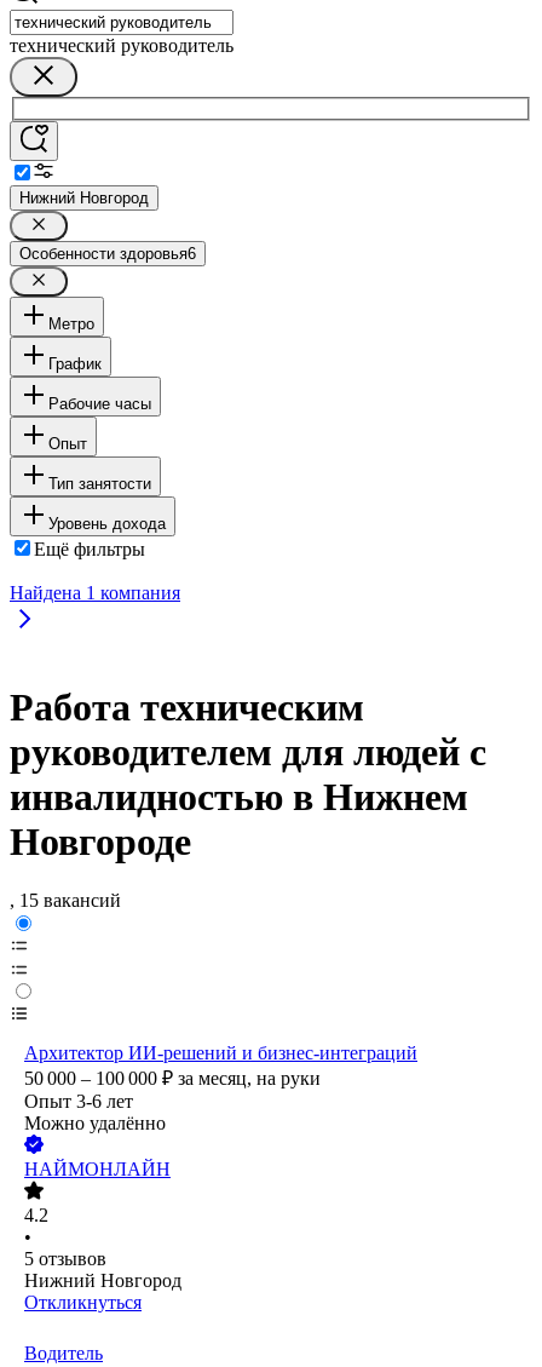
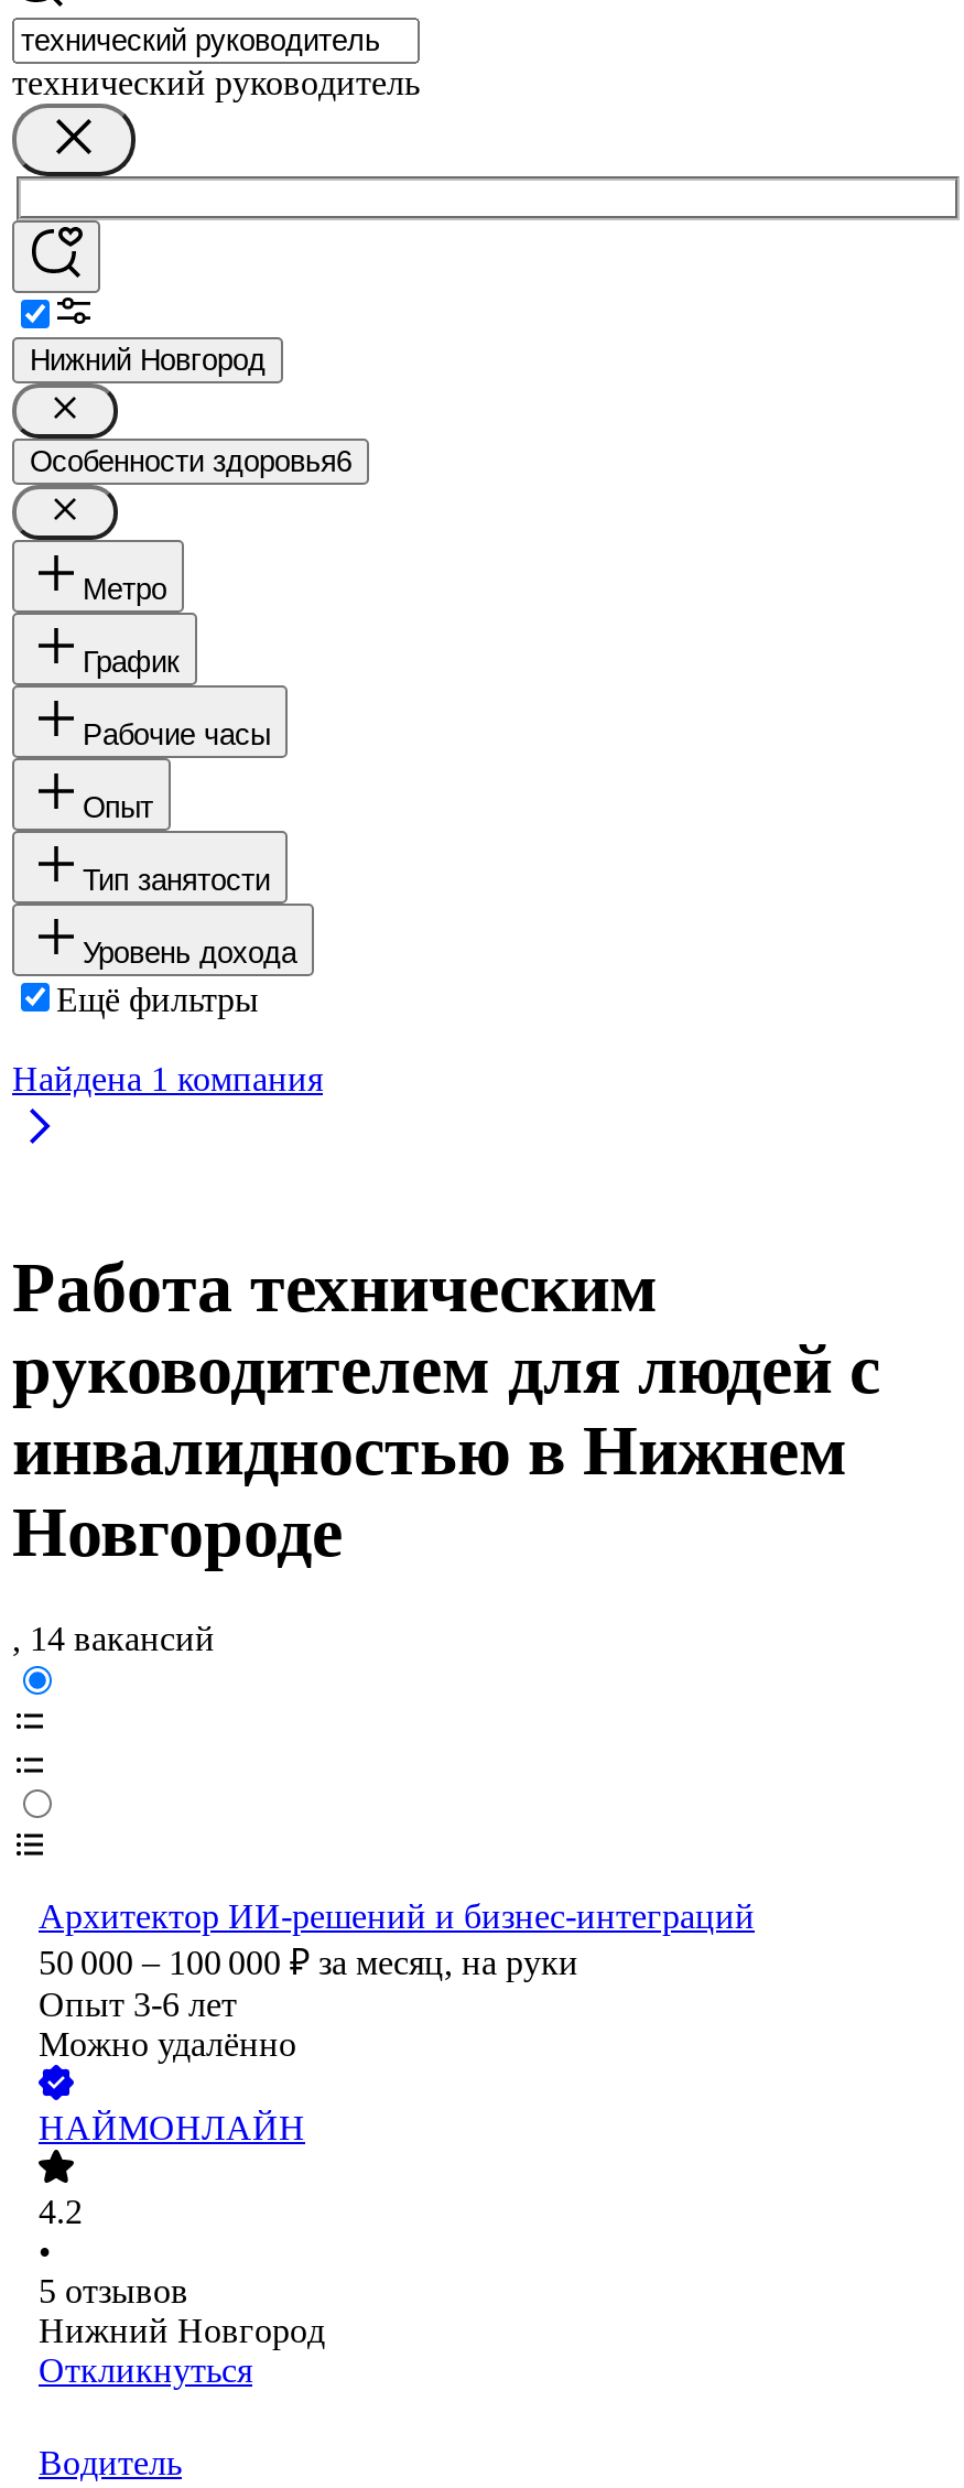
- , 15 вакансий
+ , 14 вакансий
